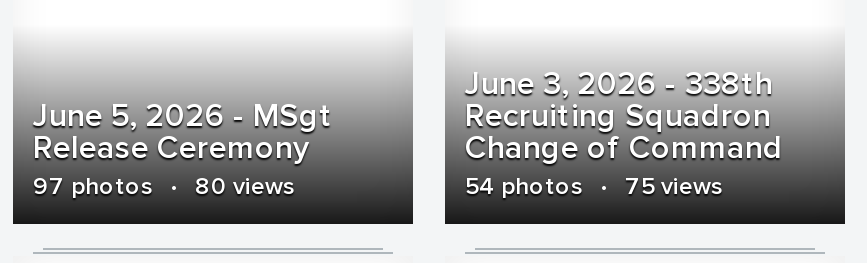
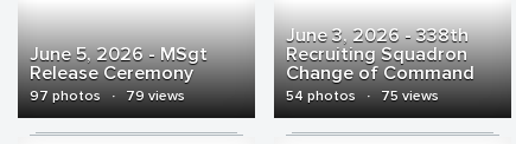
- 97 photos · 80 views
+ 97 photos · 79 views
